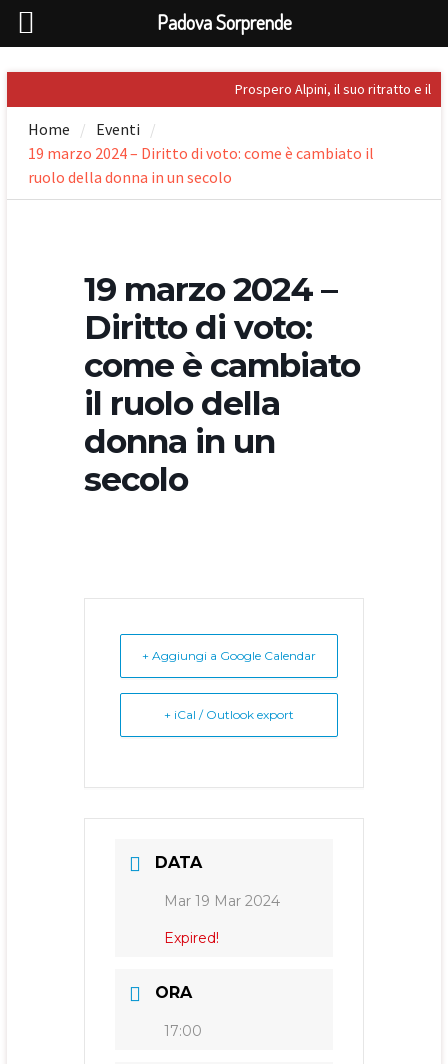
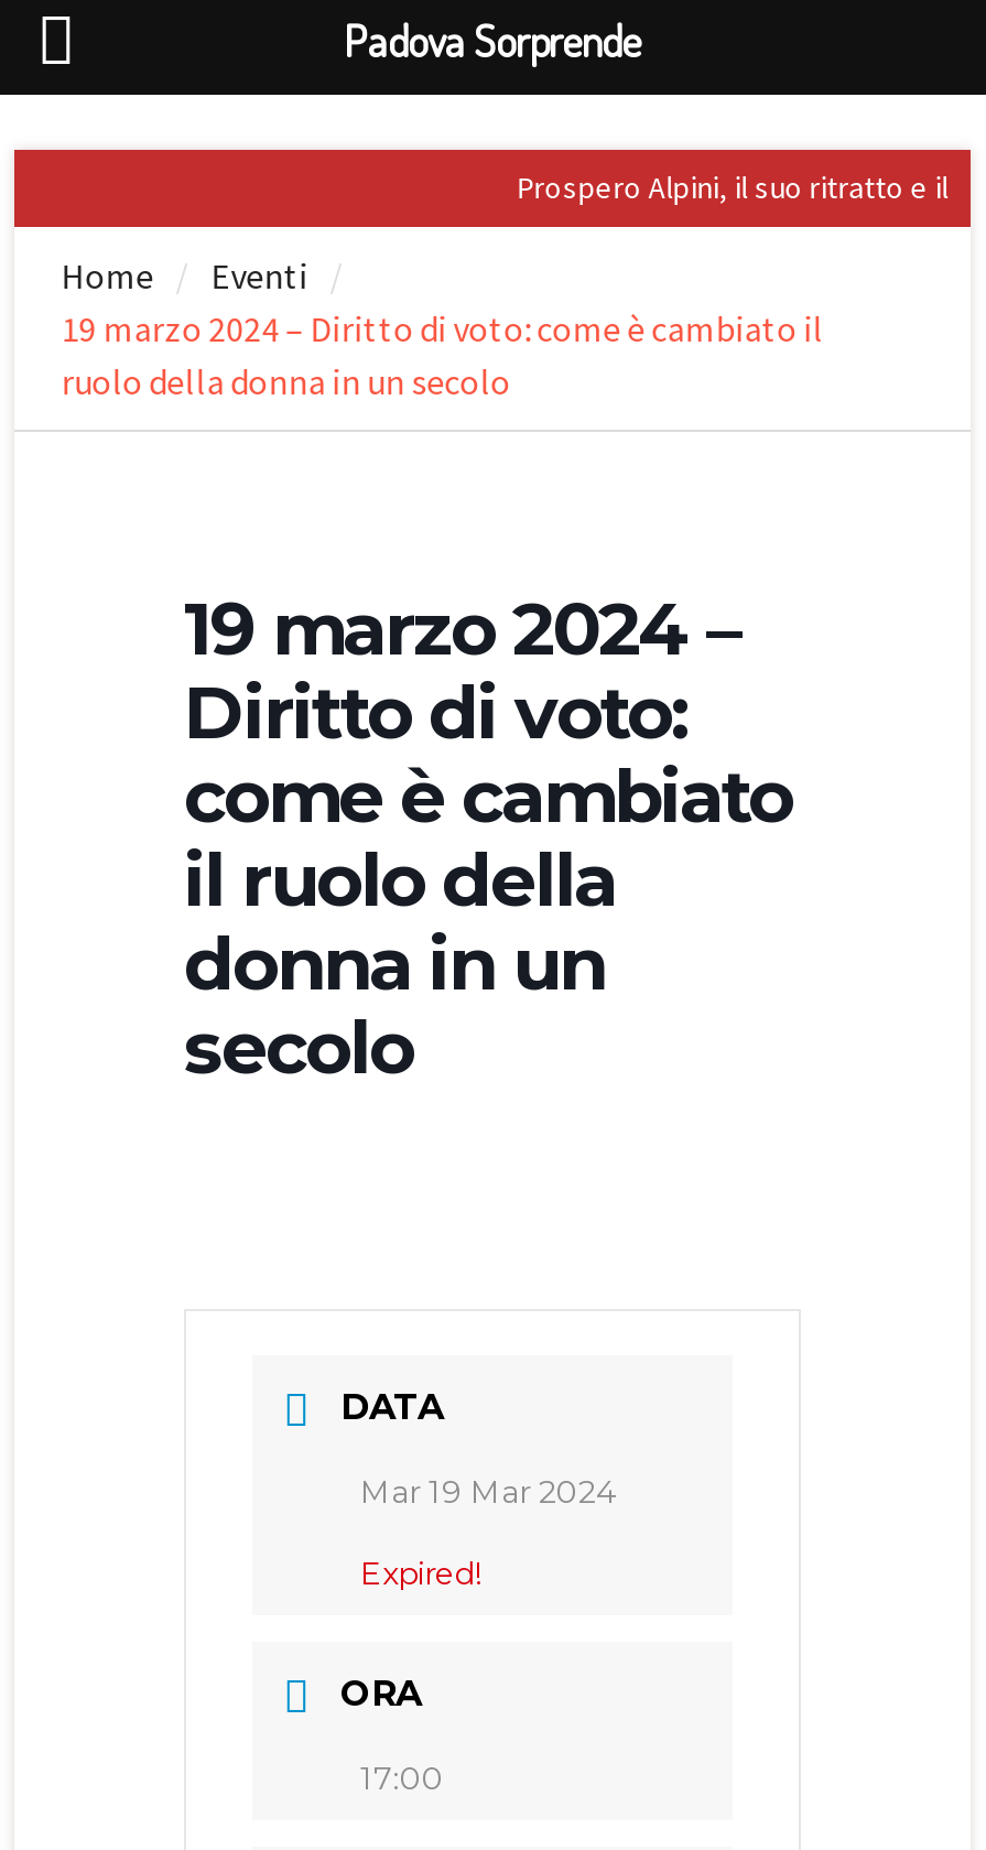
- + Aggiungi a Google Calendar

- + iCal / Outlook export
